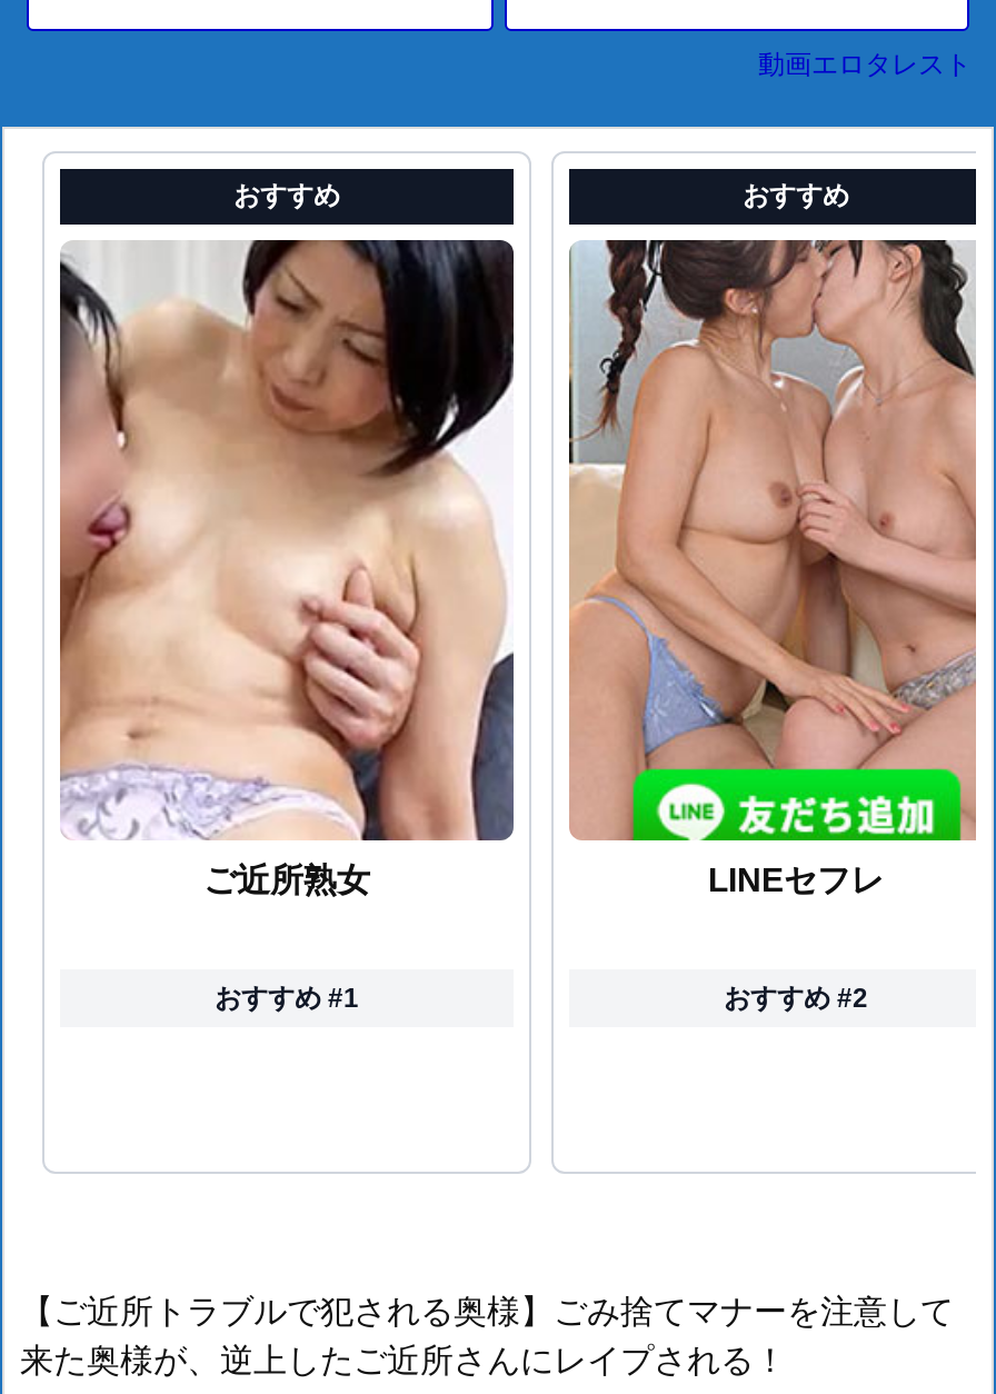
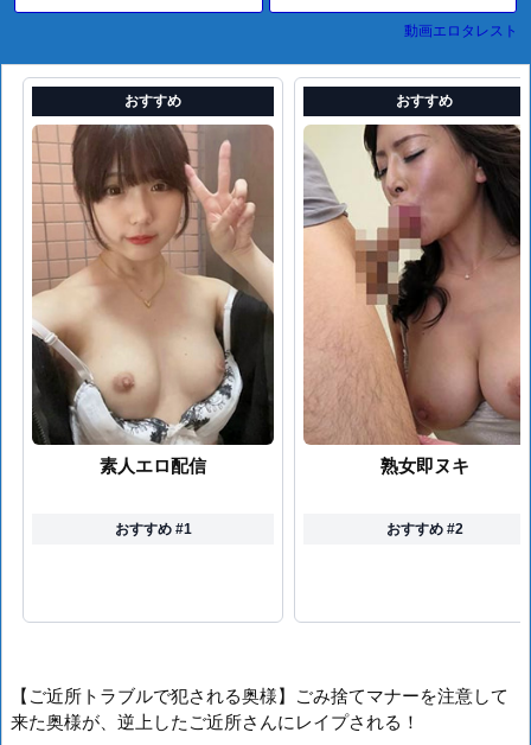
- [image]
- ご近所熟女
+ [image]
+ 素人エロ配信

- [image]
- LINEセフレ
+ [image]
+ 熟女即ヌキ
